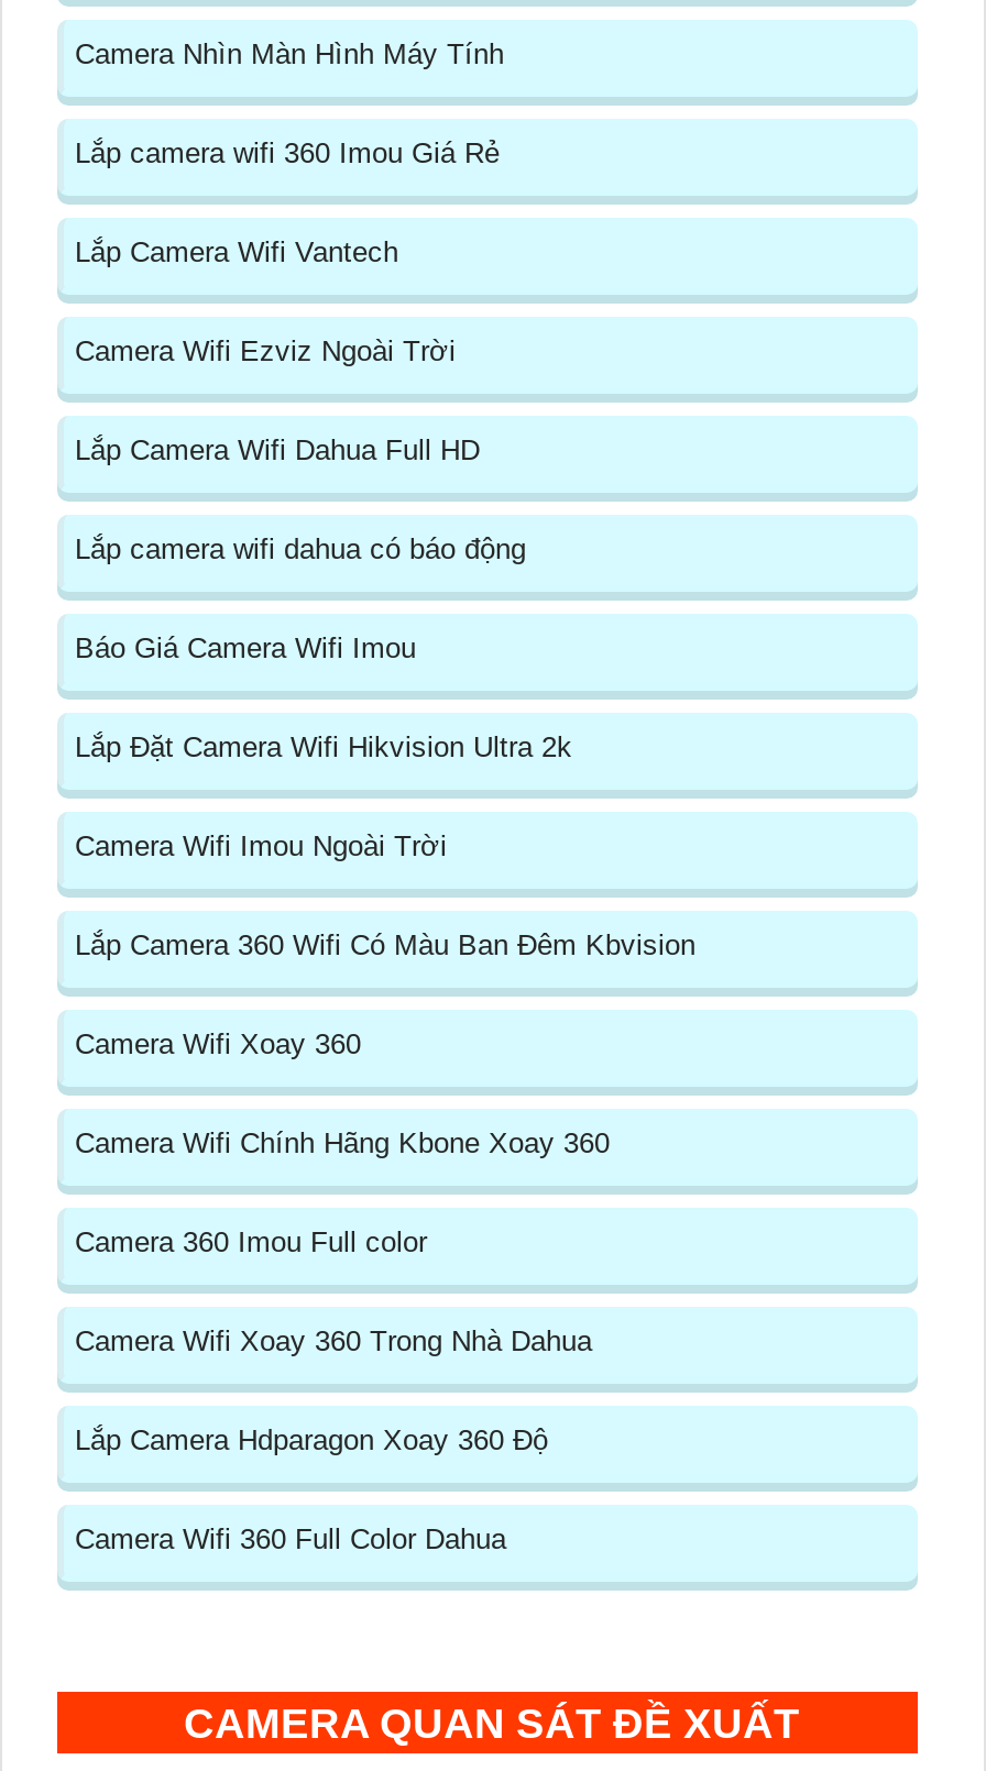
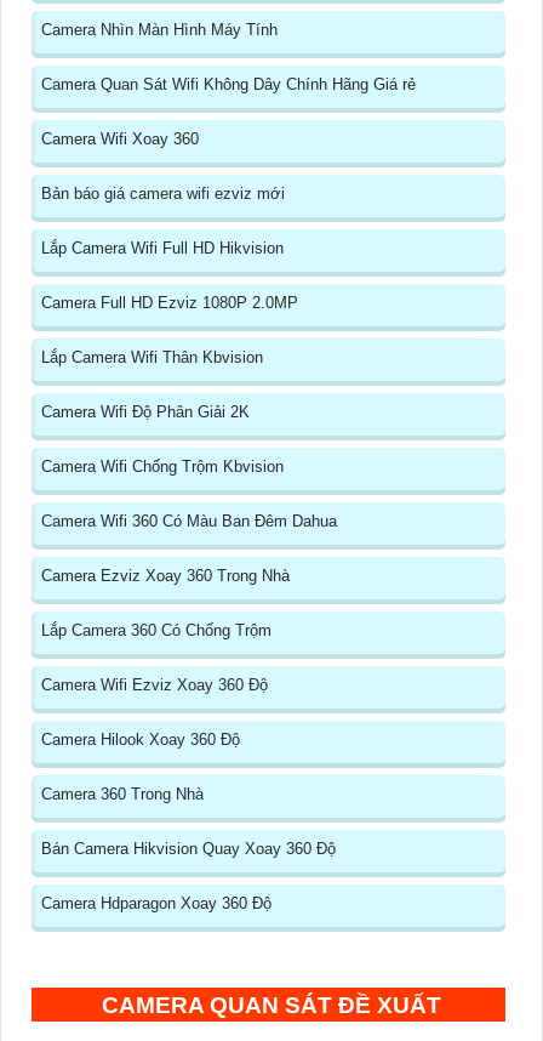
- Lắp camera wifi 360 Imou Giá Rẻ
- Lắp Camera Wifi Vantech
- Camera Wifi Ezviz Ngoài Trời
- Lắp Camera Wifi Dahua Full HD
- Lắp camera wifi dahua có báo động
- Báo Giá Camera Wifi Imou
- Lắp Đặt Camera Wifi Hikvision Ultra 2k
- Camera Wifi Imou Ngoài Trời
- Lắp Camera 360 Wifi Có Màu Ban Đêm Kbvision
+ Camera Quan Sát Wifi Không Dây Chính Hãng Giá rẻ

moved up: Camera Wifi Xoay 360

- Camera Wifi Chính Hãng Kbone Xoay 360
- Camera 360 Imou Full color
- Camera Wifi Xoay 360 Trong Nhà Dahua
- Lắp Camera Hdparagon Xoay 360 Độ
- Camera Wifi 360 Full Color Dahua
+ Bản báo giá camera wifi ezviz mới
+ Lắp Camera Wifi Full HD Hikvision
+ Camera Full HD Ezviz 1080P 2.0MP
+ Lắp Camera Wifi Thân Kbvision
+ Camera Wifi Độ Phân Giải 2K
+ Camera Wifi Chống Trộm Kbvision
+ Camera Wifi 360 Có Màu Ban Đêm Dahua
+ Camera Ezviz Xoay 360 Trong Nhà
+ Lắp Camera 360 Có Chống Trộm
+ Camera Wifi Ezviz Xoay 360 Độ
+ Camera Hilook Xoay 360 Độ
+ Camera 360 Trong Nhà
+ Bán Camera Hikvision Quay Xoay 360 Độ
+ Camera Hdparagon Xoay 360 Độ
